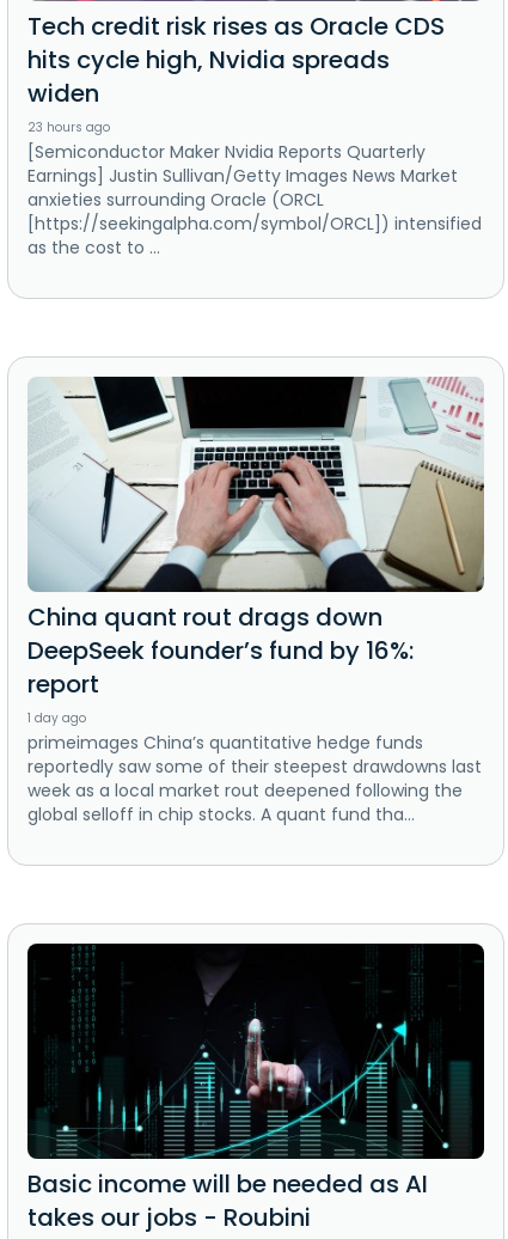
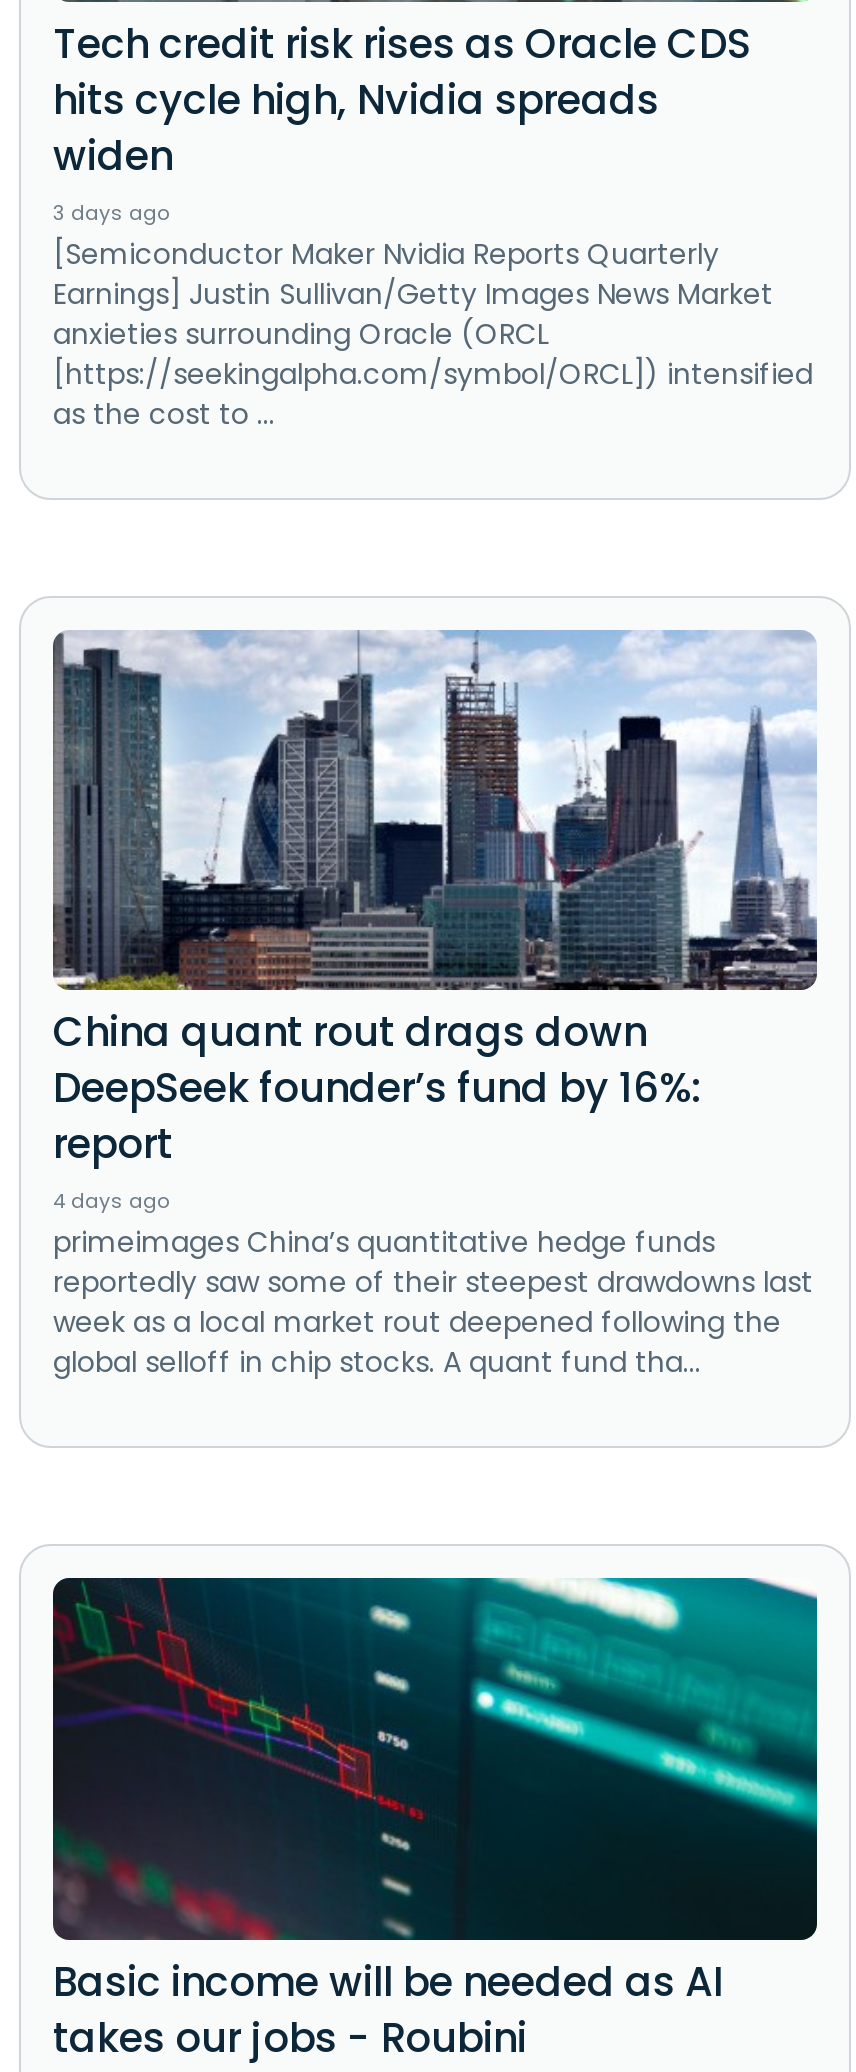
- 23 hours ago
+ 3 days ago

- [image]
+ [image]

- 1 day ago
+ 4 days ago

- [image]
+ [image]
